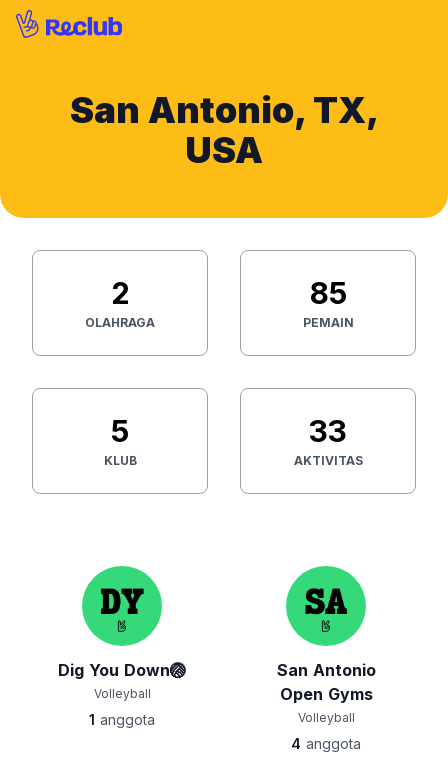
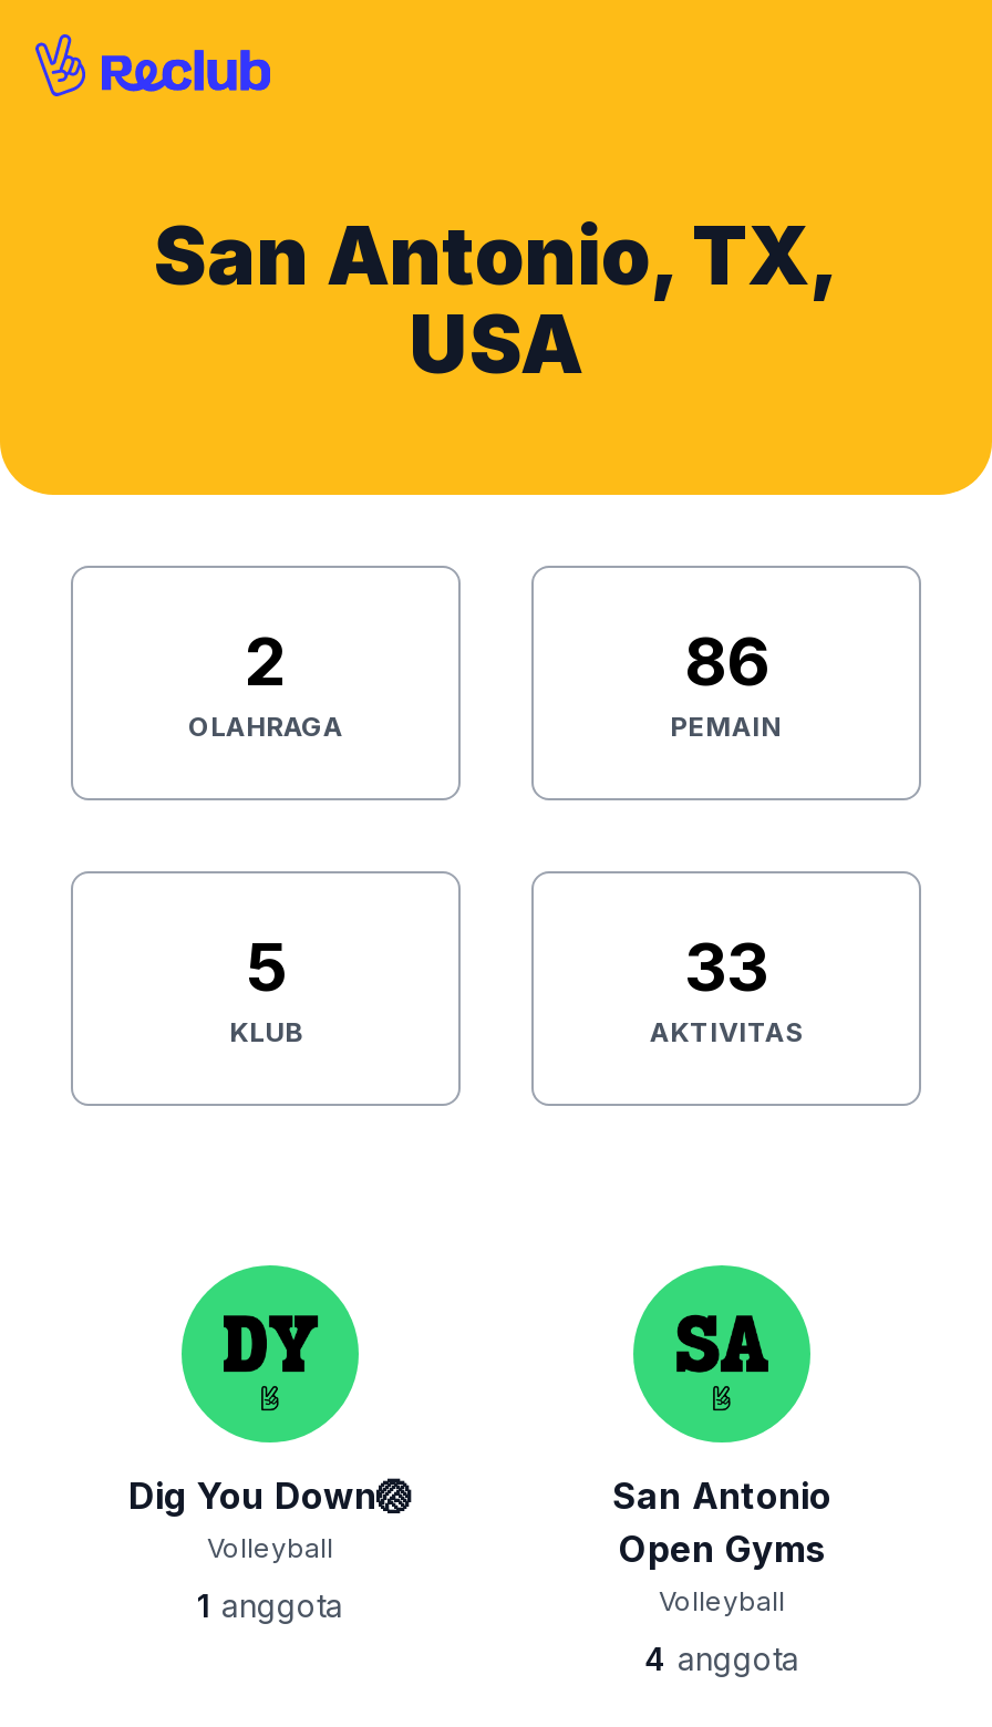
- 85
+ 86
